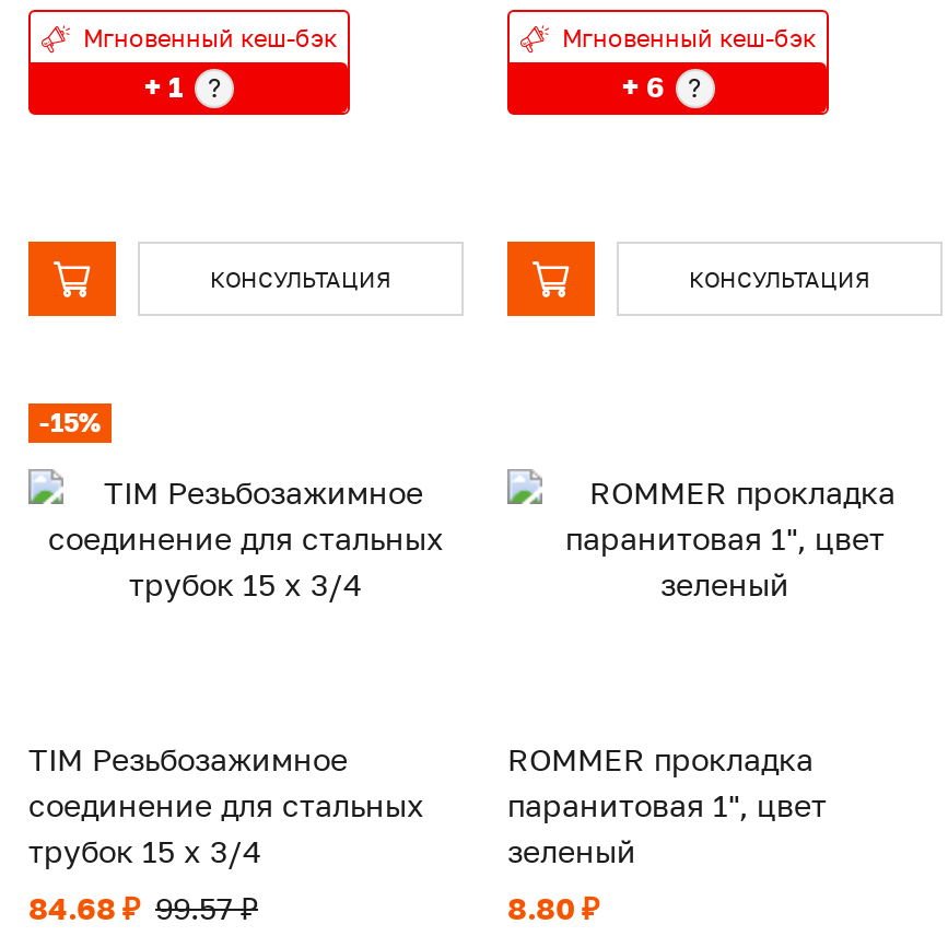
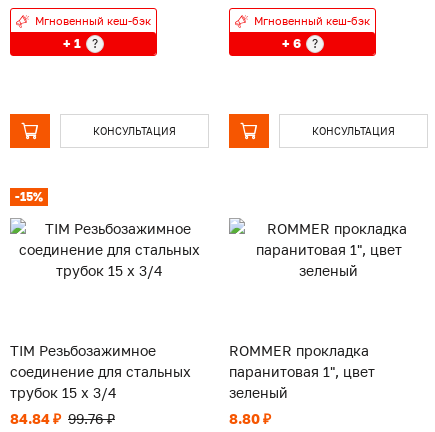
- 84.68 ₽ 99.57 ₽
+ 84.84 ₽ 99.76 ₽
